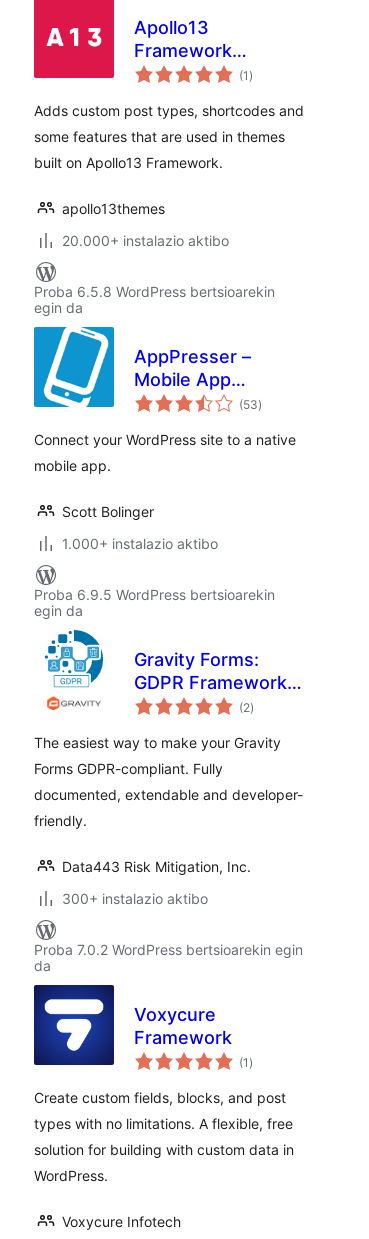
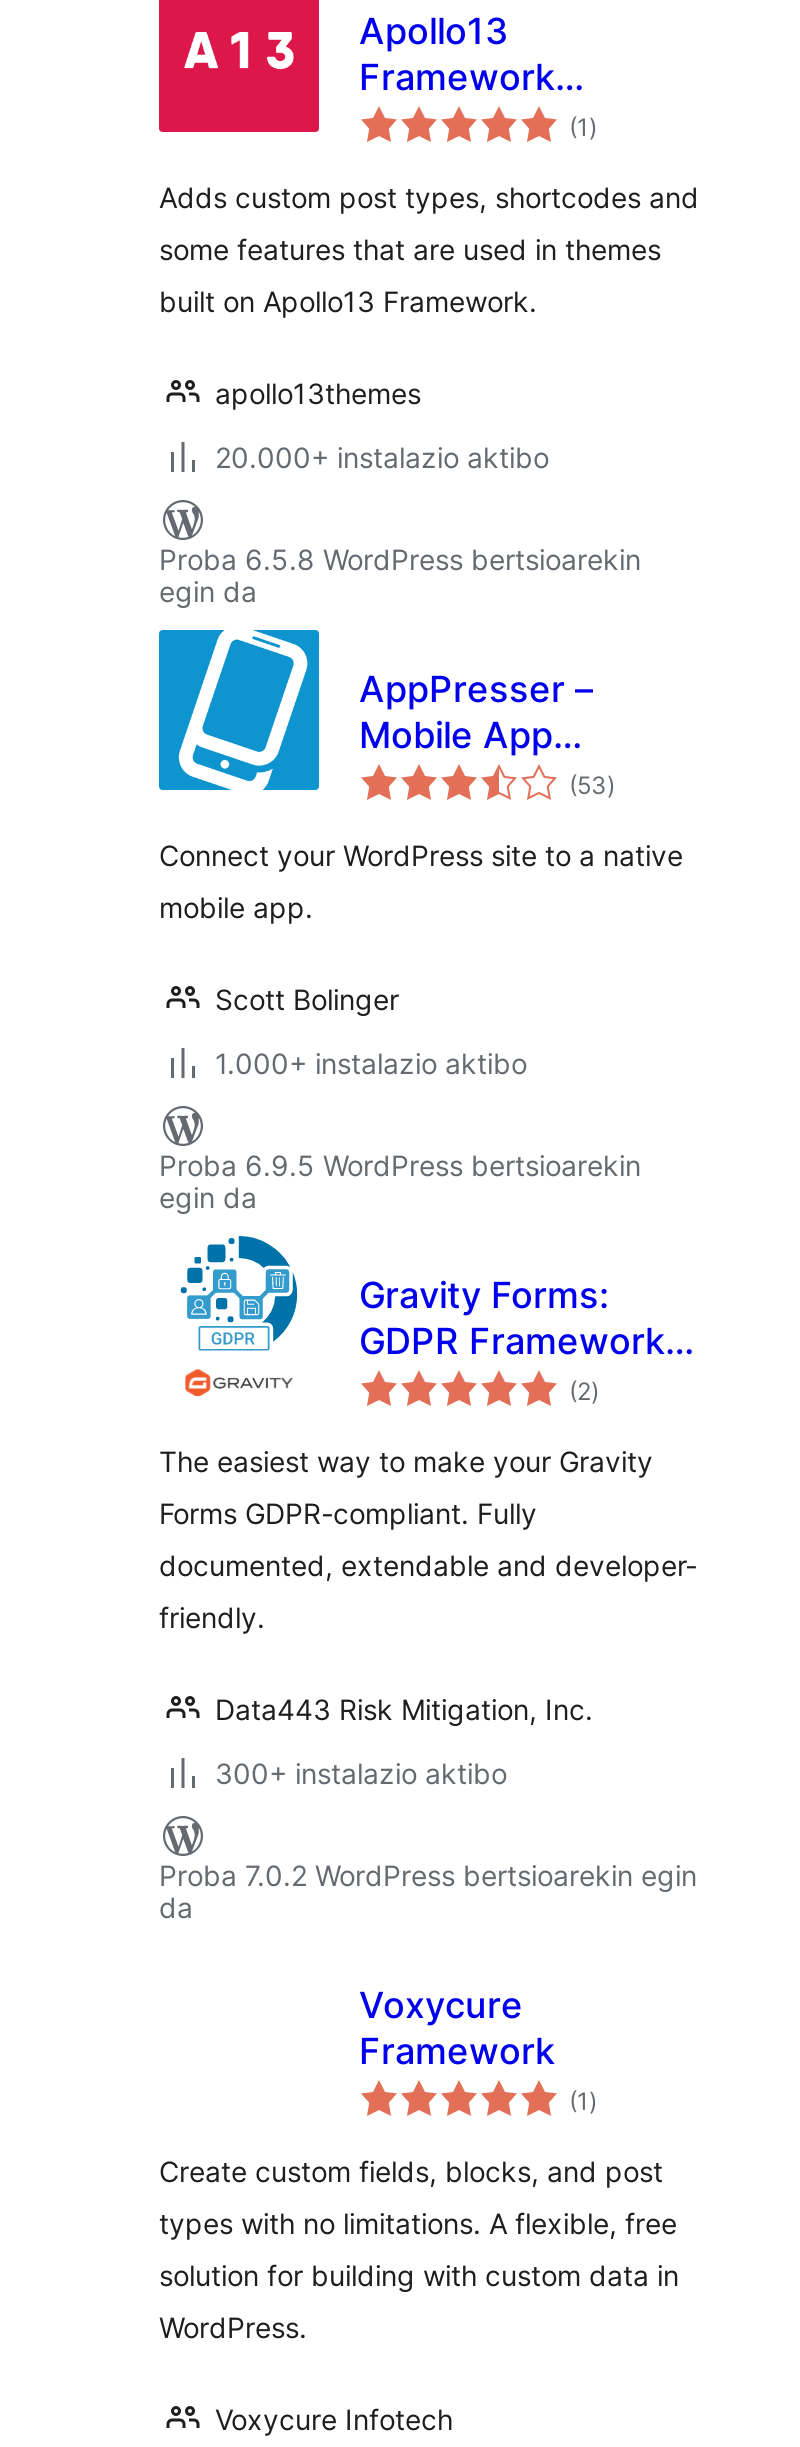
- [image]
